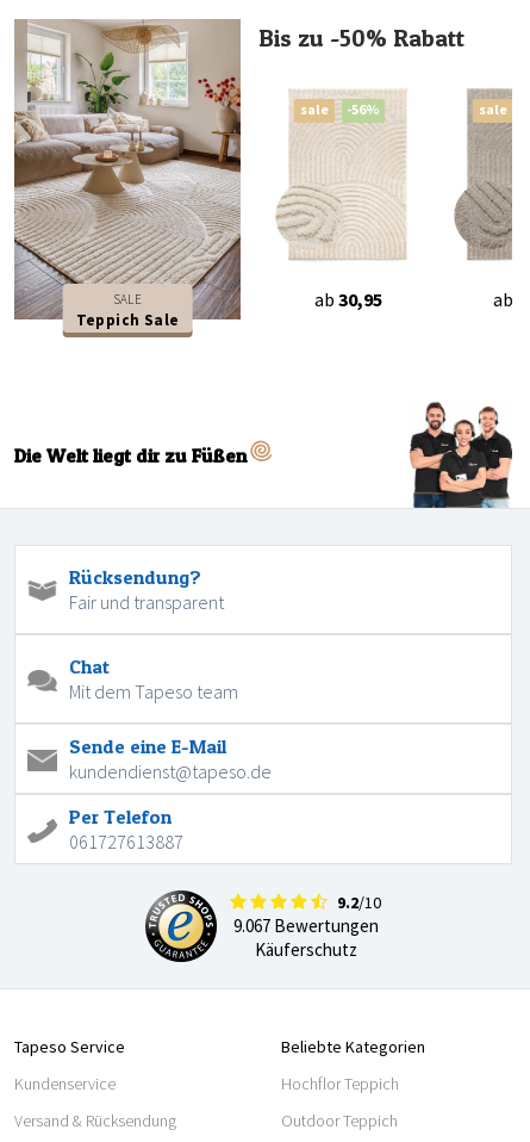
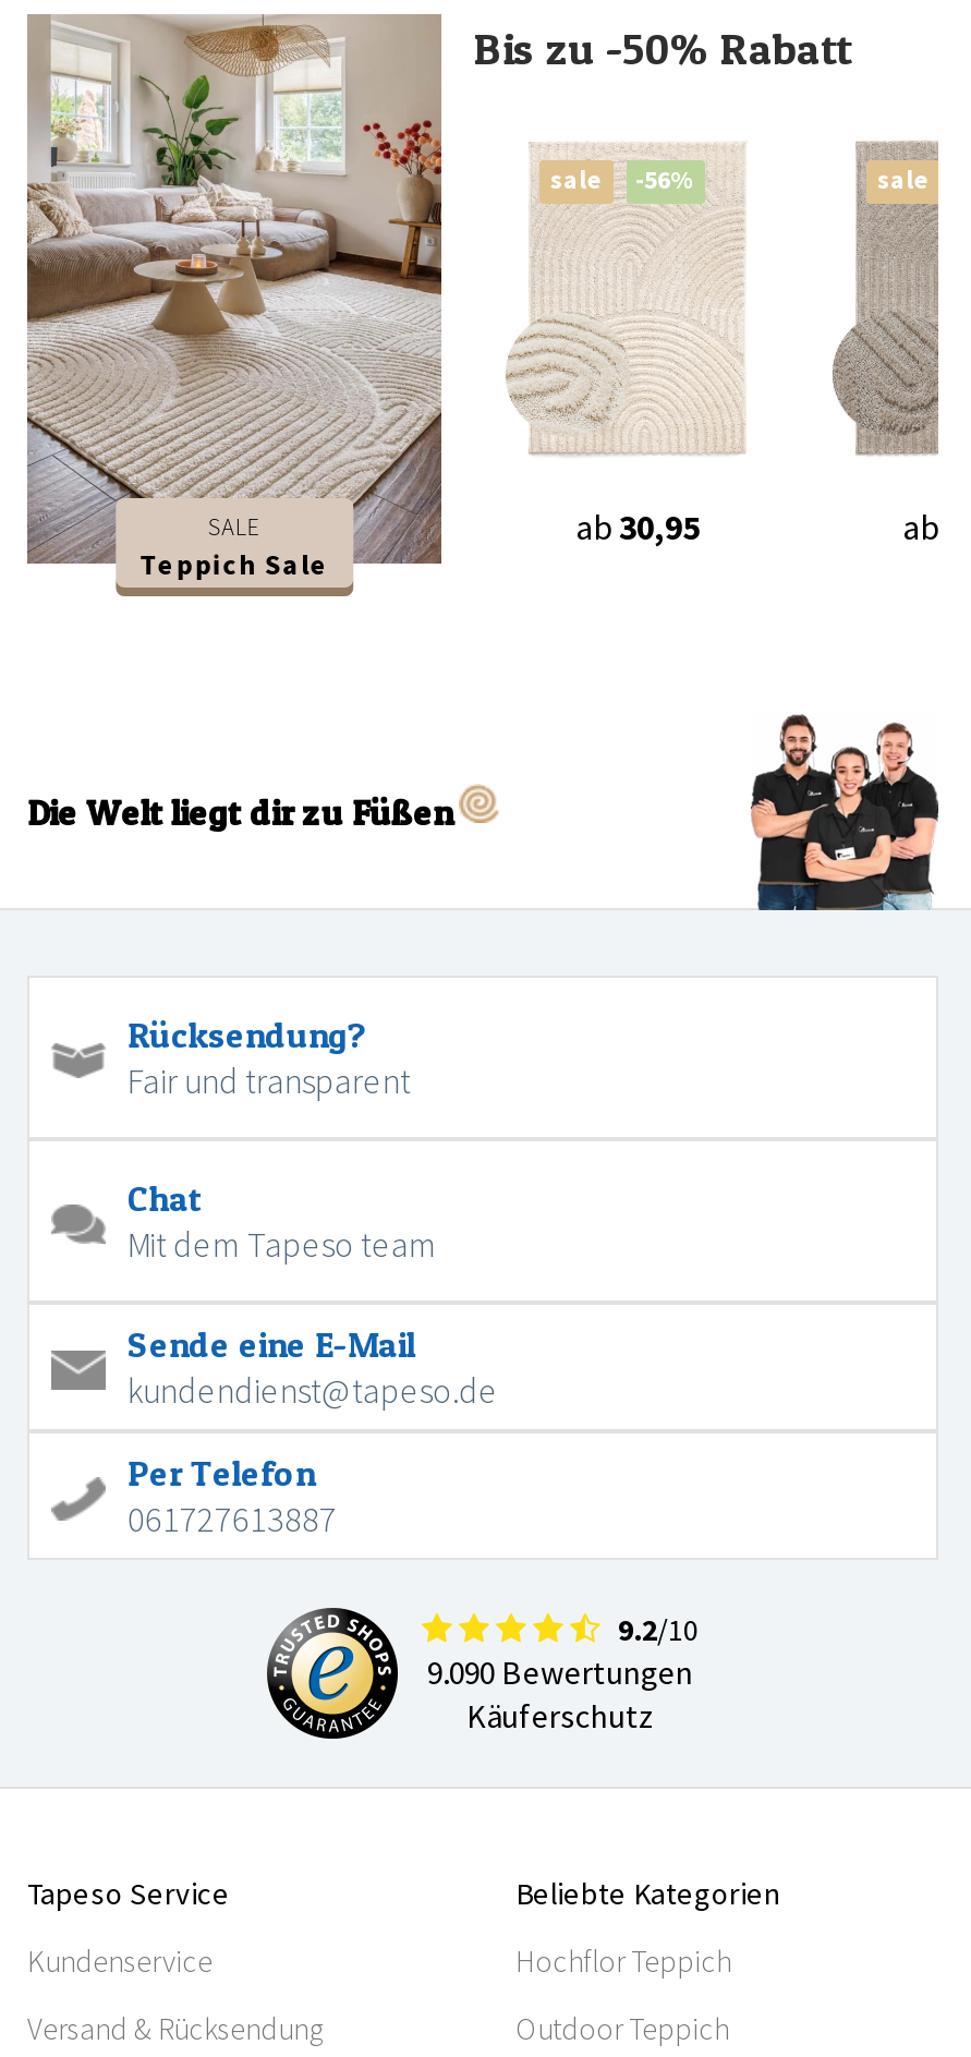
- 9.067 Bewertungen
+ 9.090 Bewertungen
